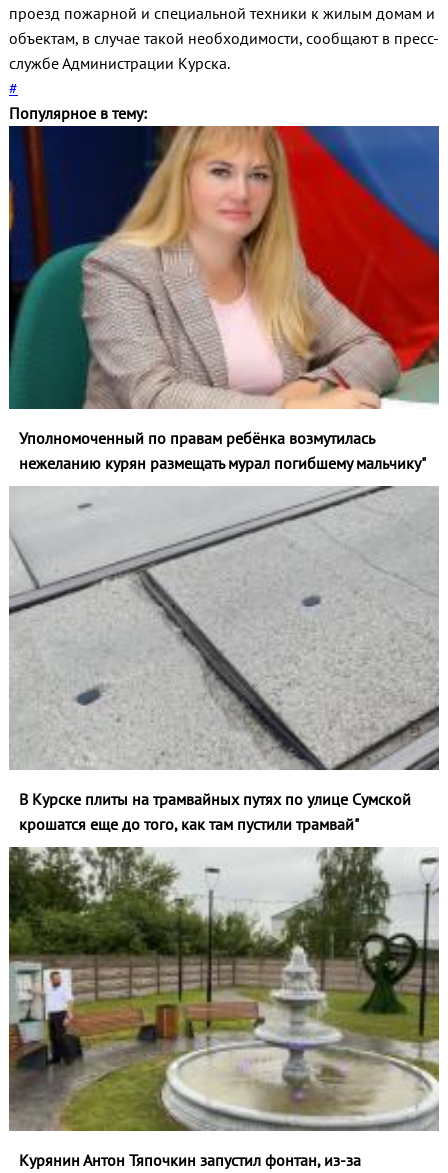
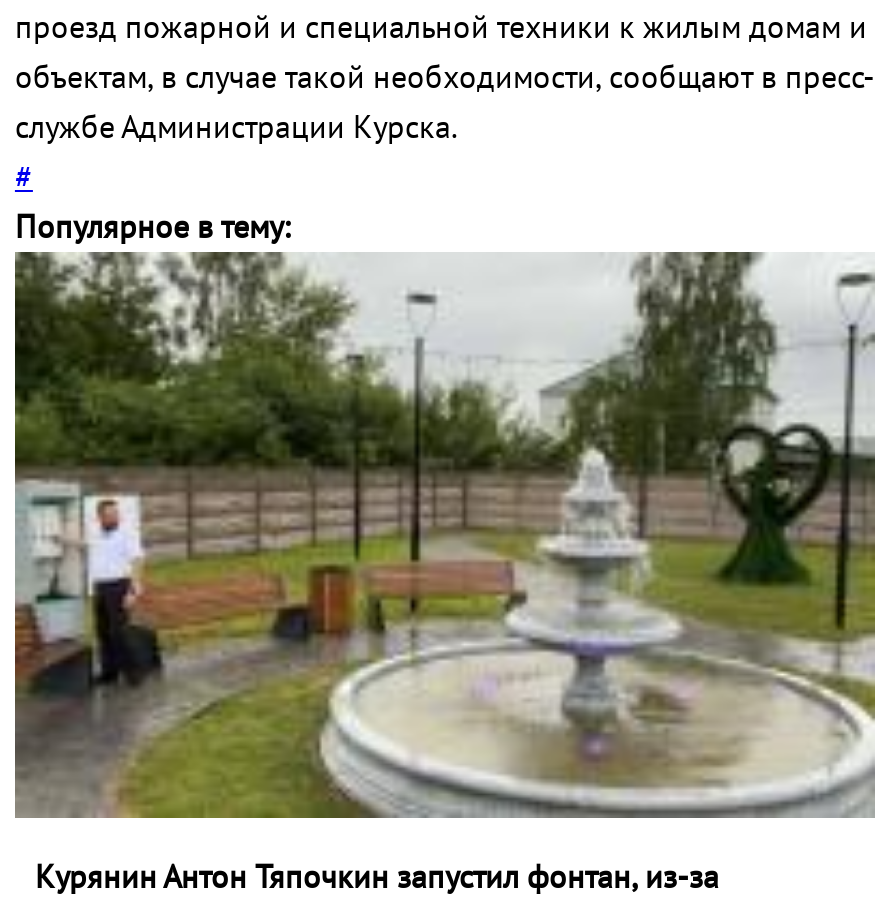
- [image]
- Уполномоченный по правам ребёнка возмутилась
- нежеланию курян размещать мурал погибшему мальчику"

- [image]
- В Курске плиты на трамвайных путях по улице Сумской
- крошатся еще до того, как там пустили трамвай"
